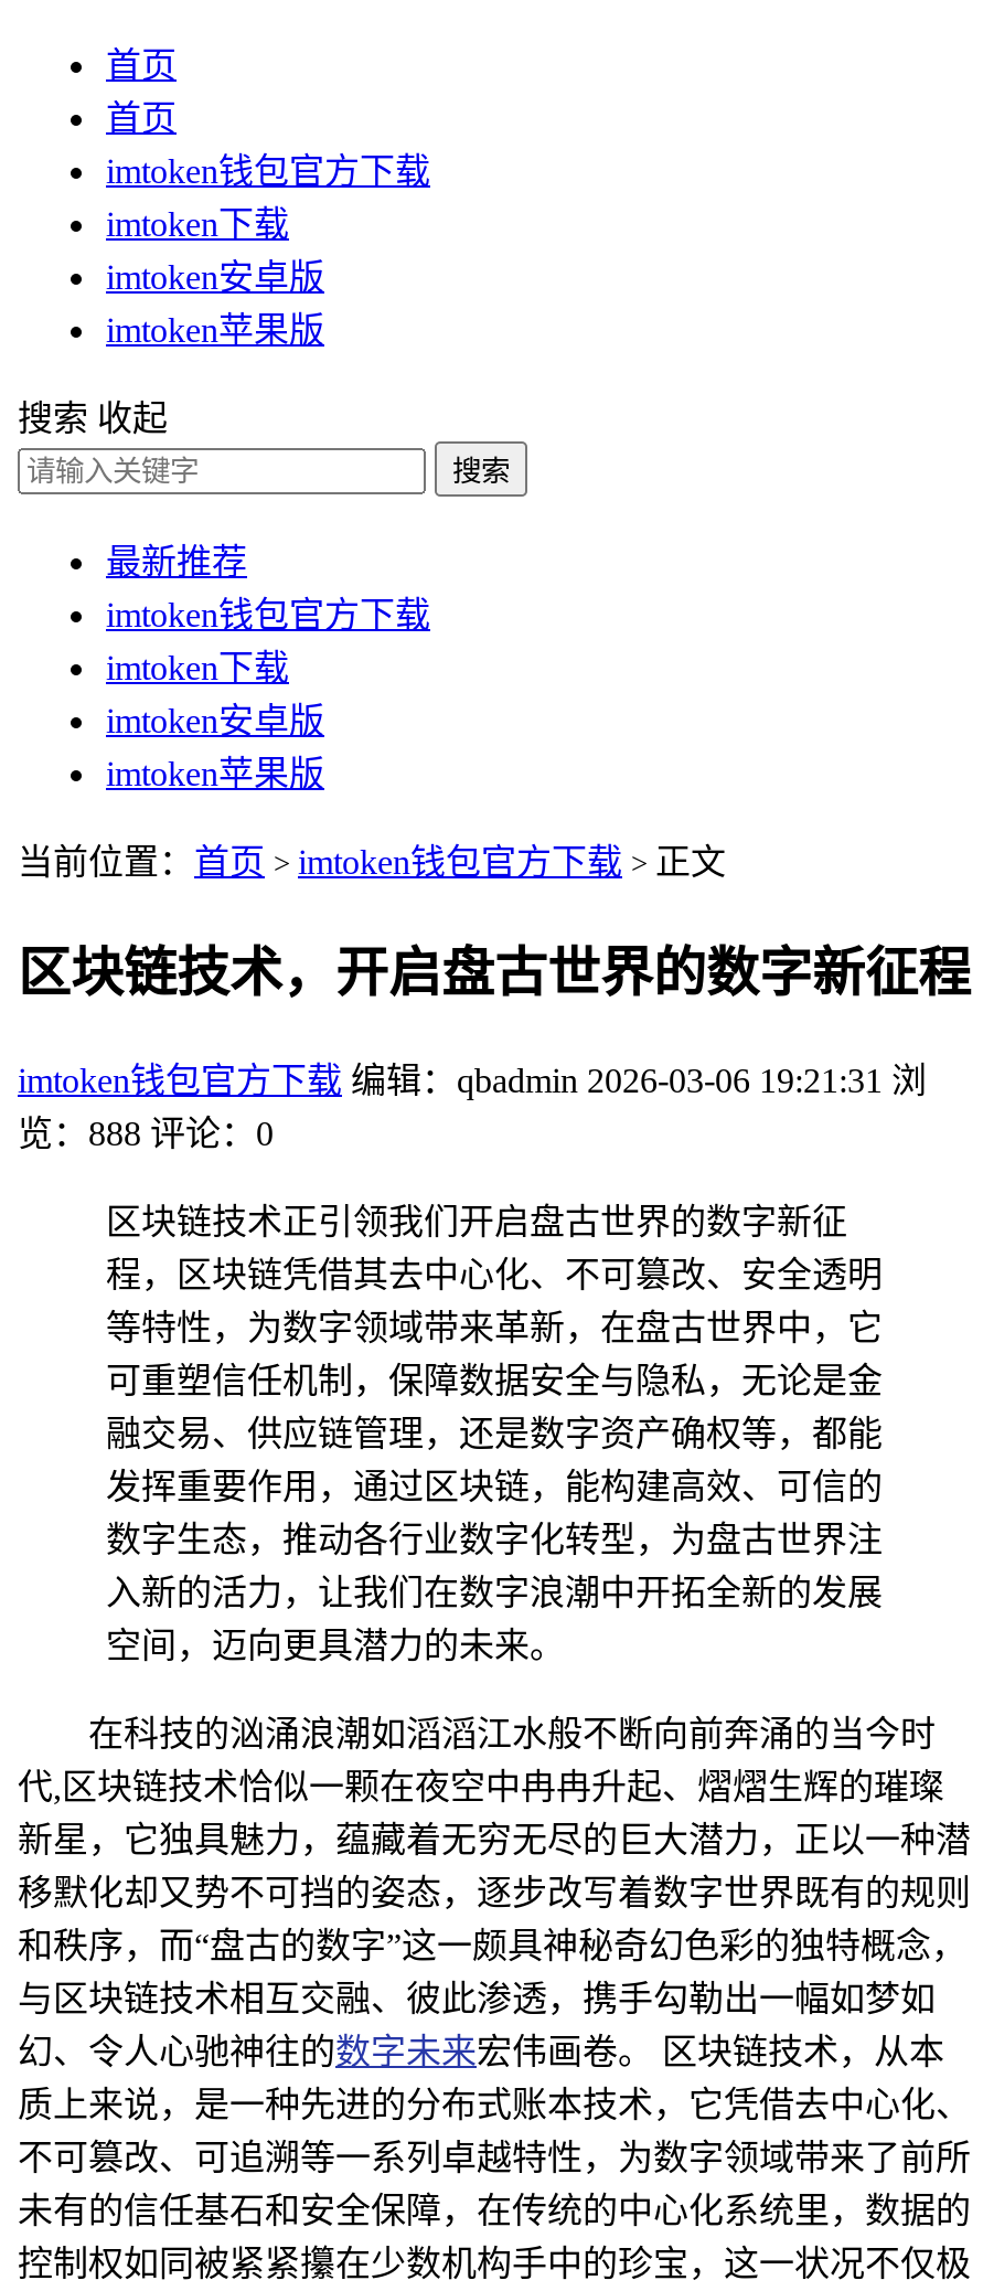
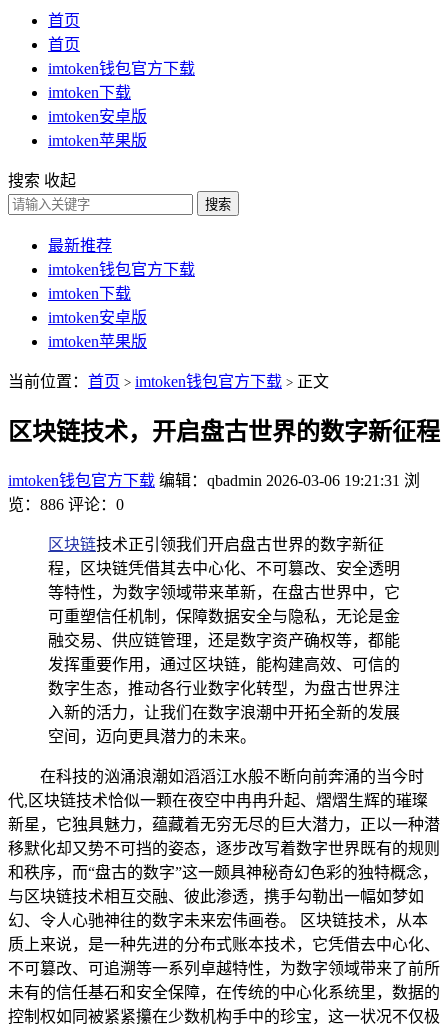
- 览：888 评论：0
+ 览：886 评论：0
